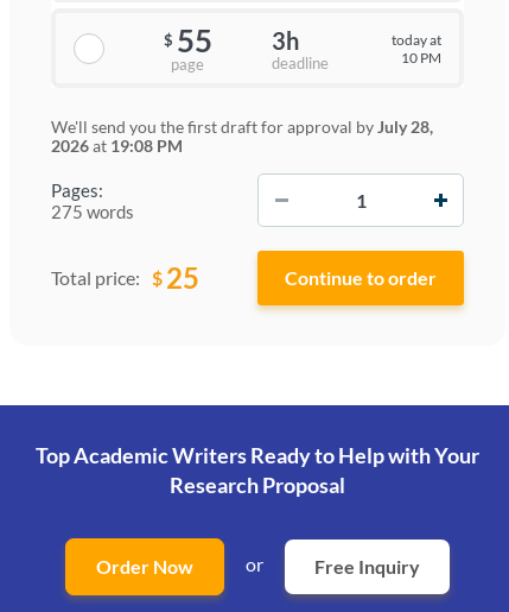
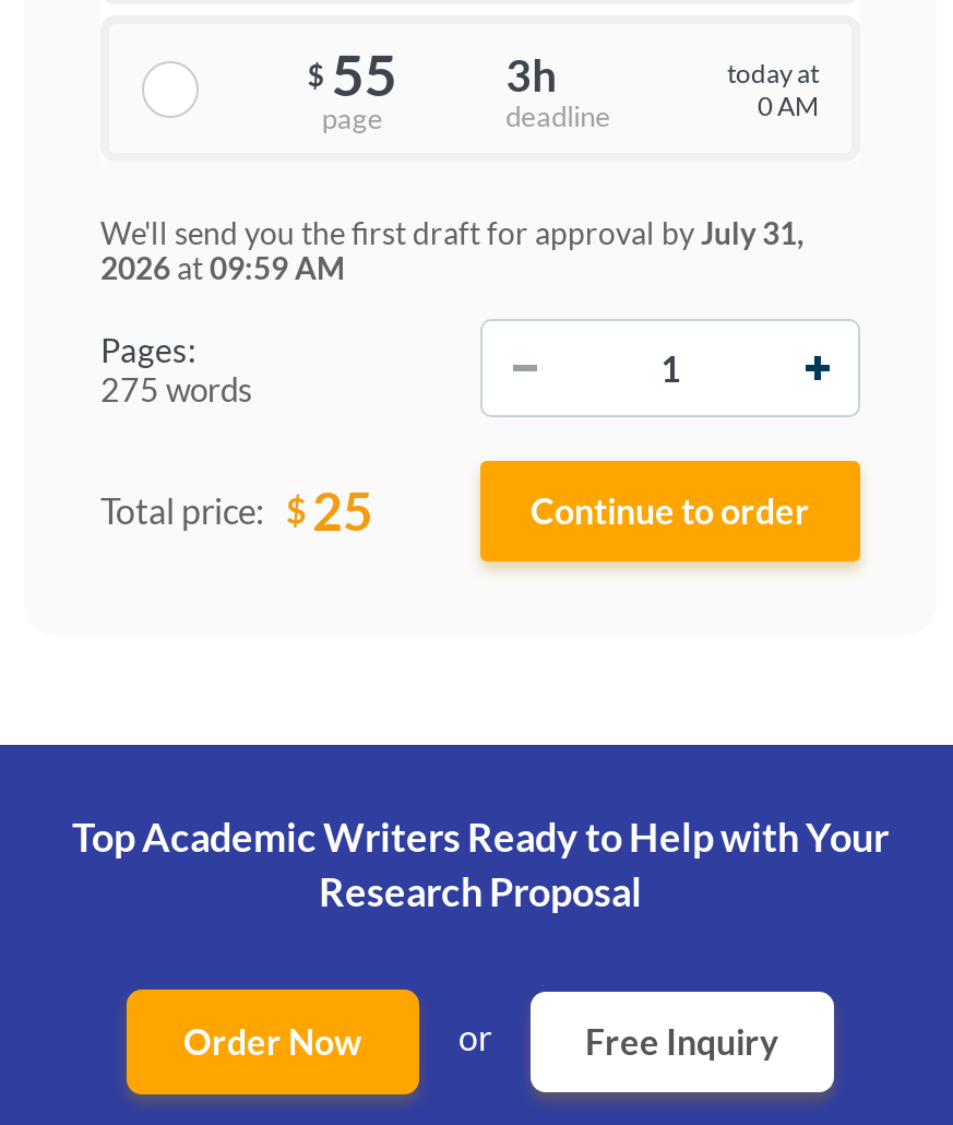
- 10 PM
+ 0 AM

- We'll send you the first draft for approval by July 28,
- 2026 at 19:08 PM
+ We'll send you the first draft for approval by July 31,
+ 2026 at 09:59 AM
